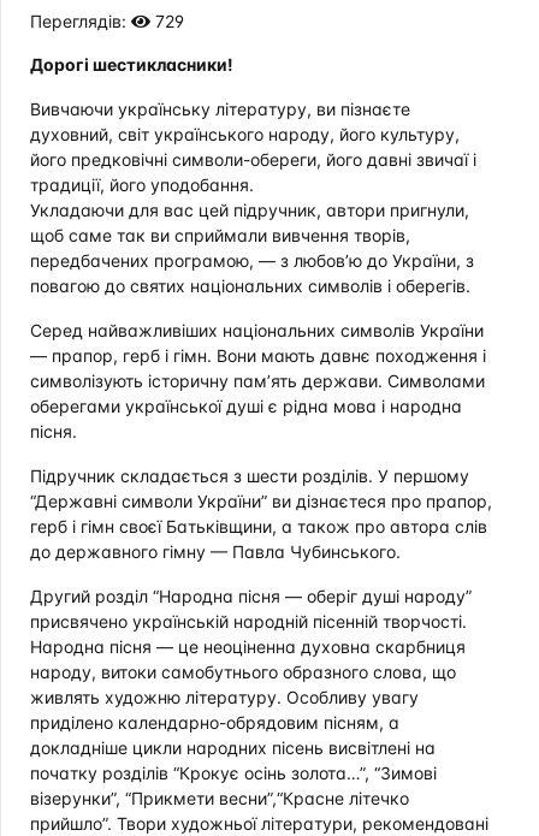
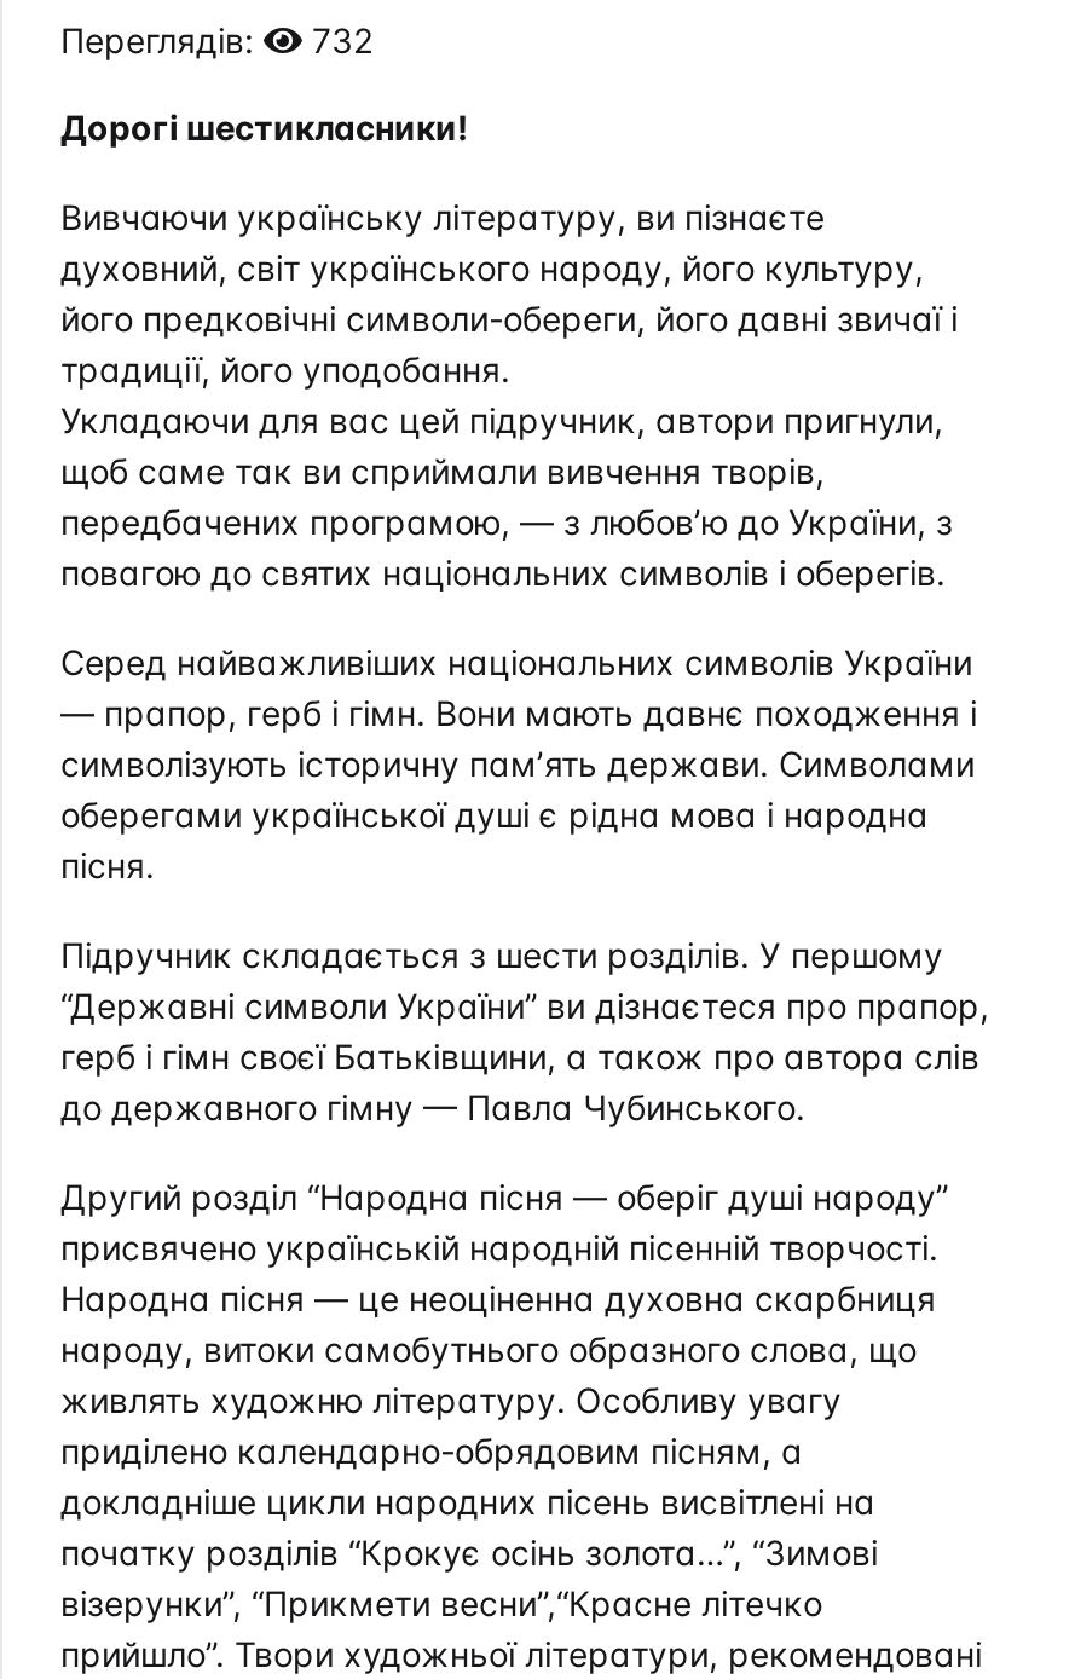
- Переглядів: 729
+ Переглядів: 732
